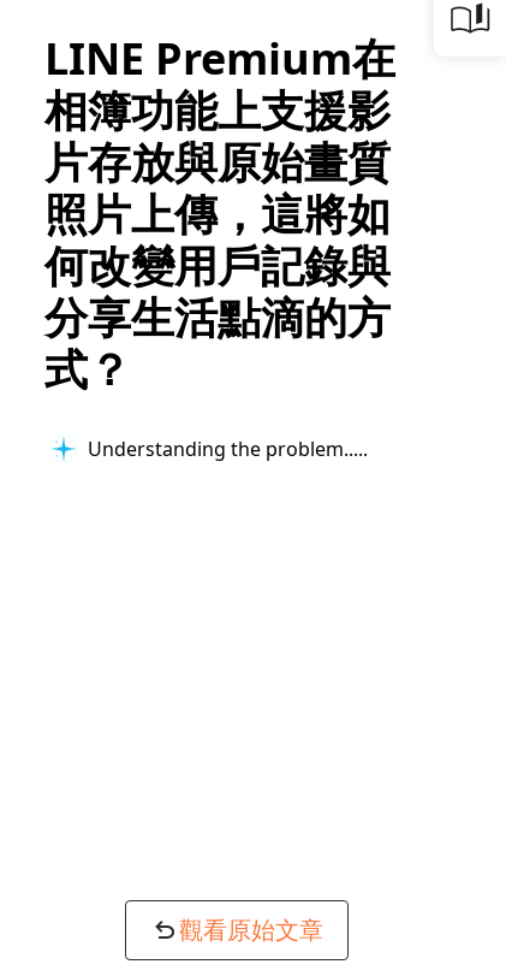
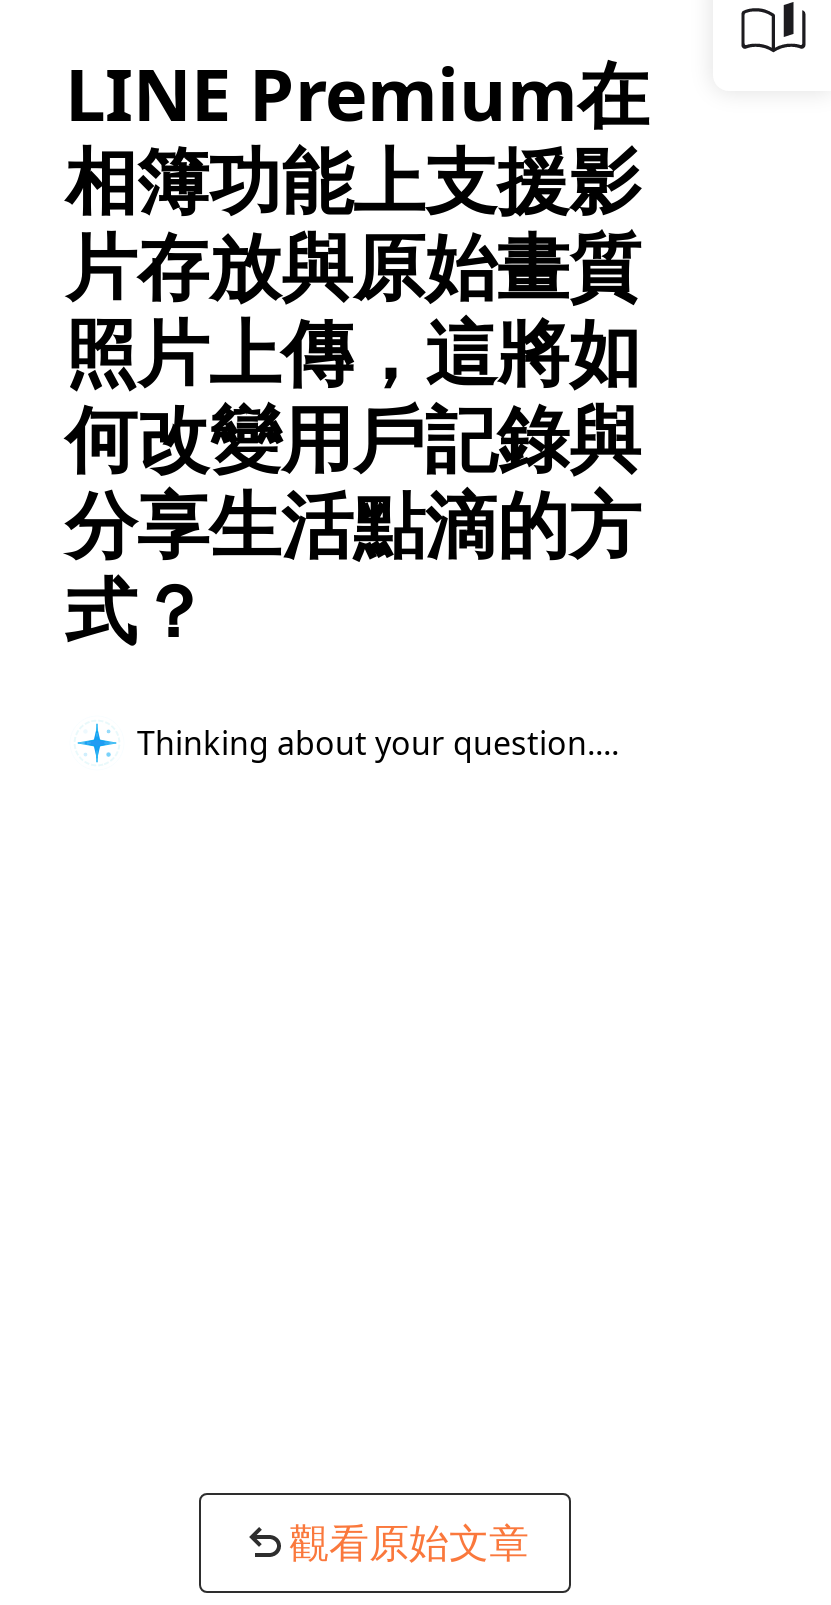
- Understanding the problem...
+ Thinking about your question...
